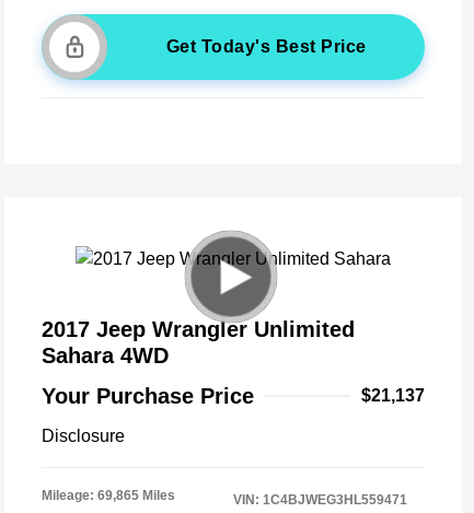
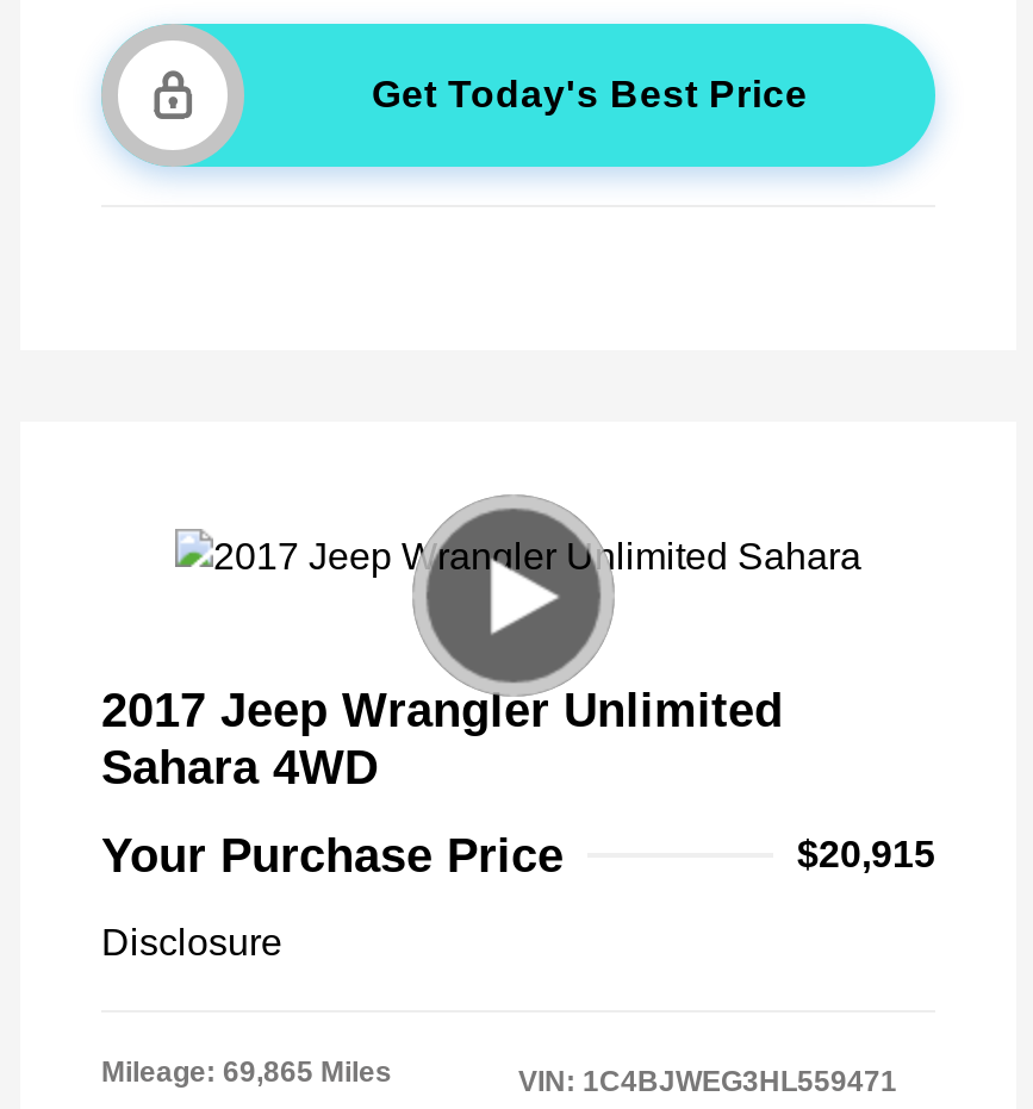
- $21,137
+ $20,915
